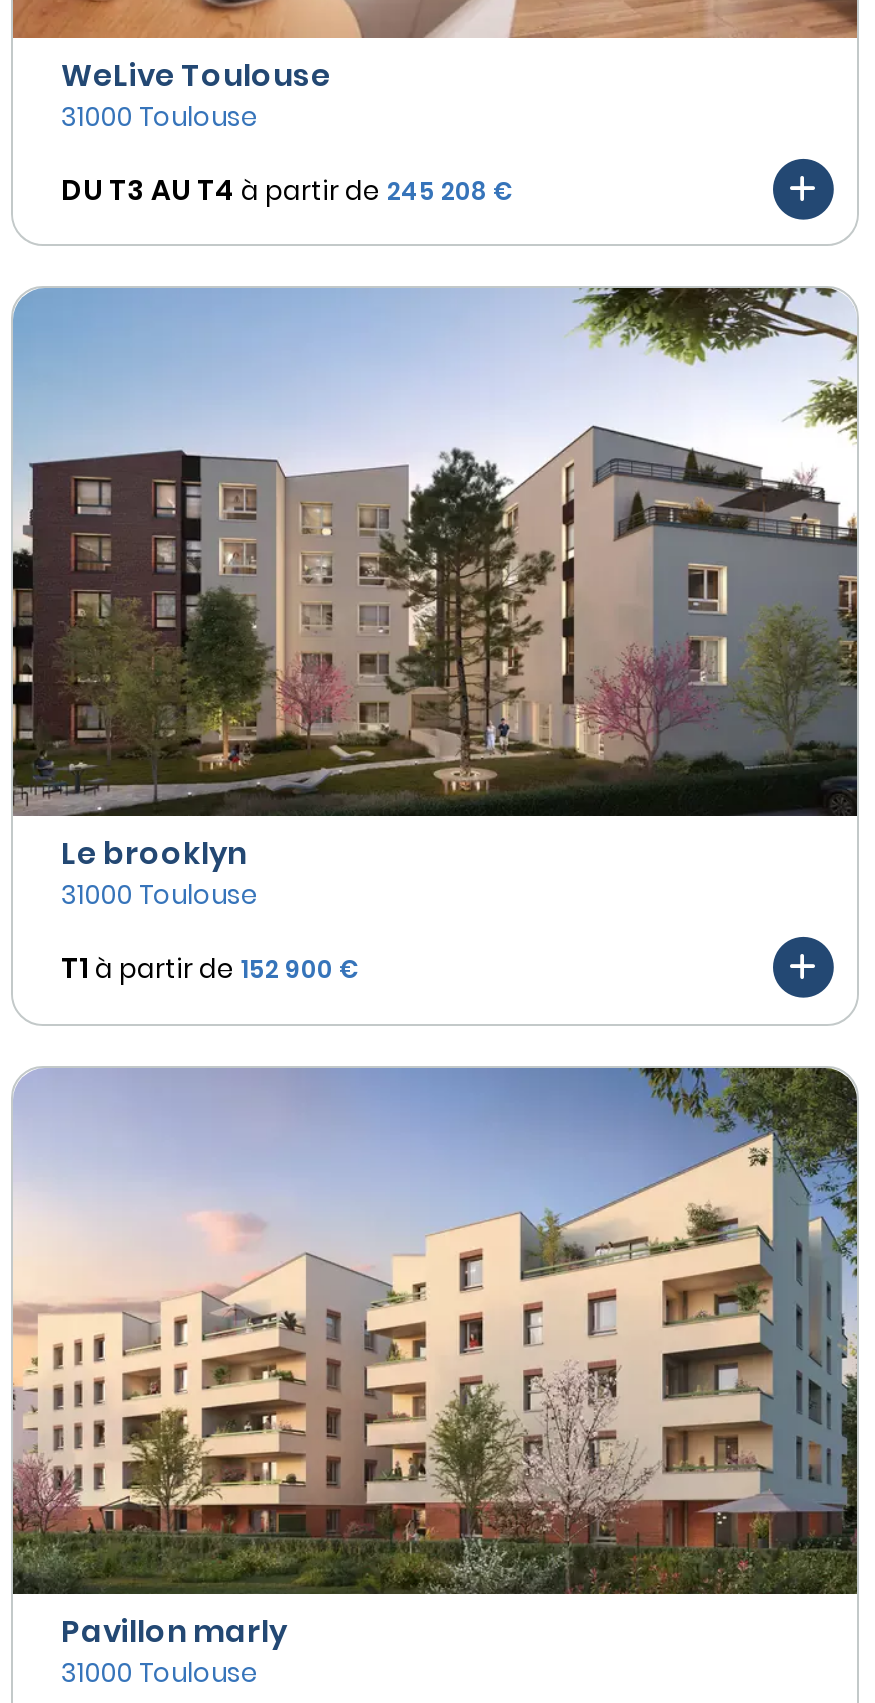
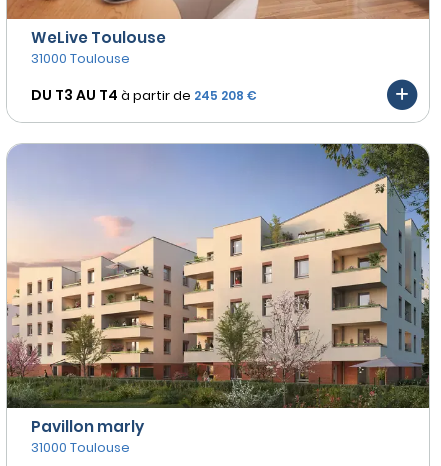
- [image]
- Le brooklyn
- 31000 Toulouse
- T1 à partir de 152 900 €
